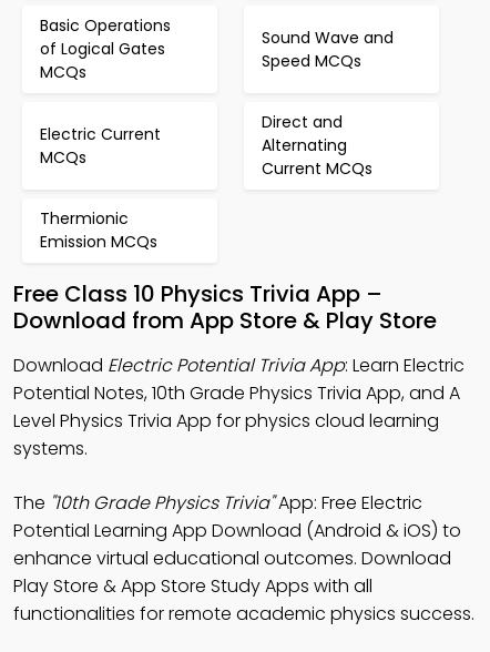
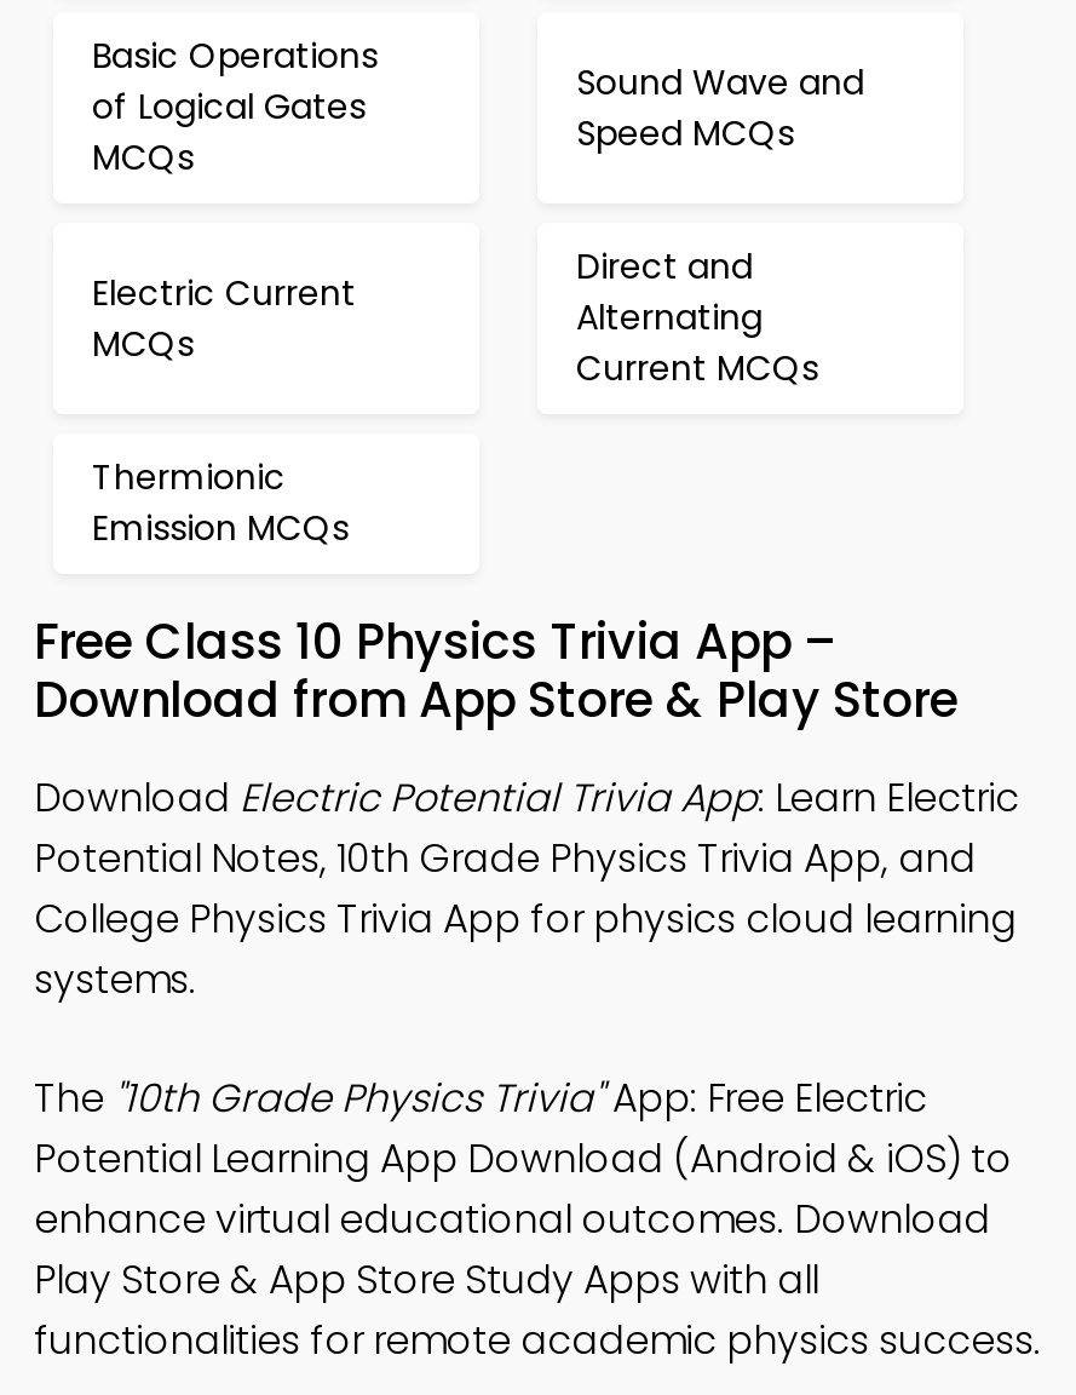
- Potential Notes, 10th Grade Physics Trivia App, and A
- Level Physics Trivia App for physics cloud learning
+ Potential Notes, 10th Grade Physics Trivia App, and
+ College Physics Trivia App for physics cloud learning
